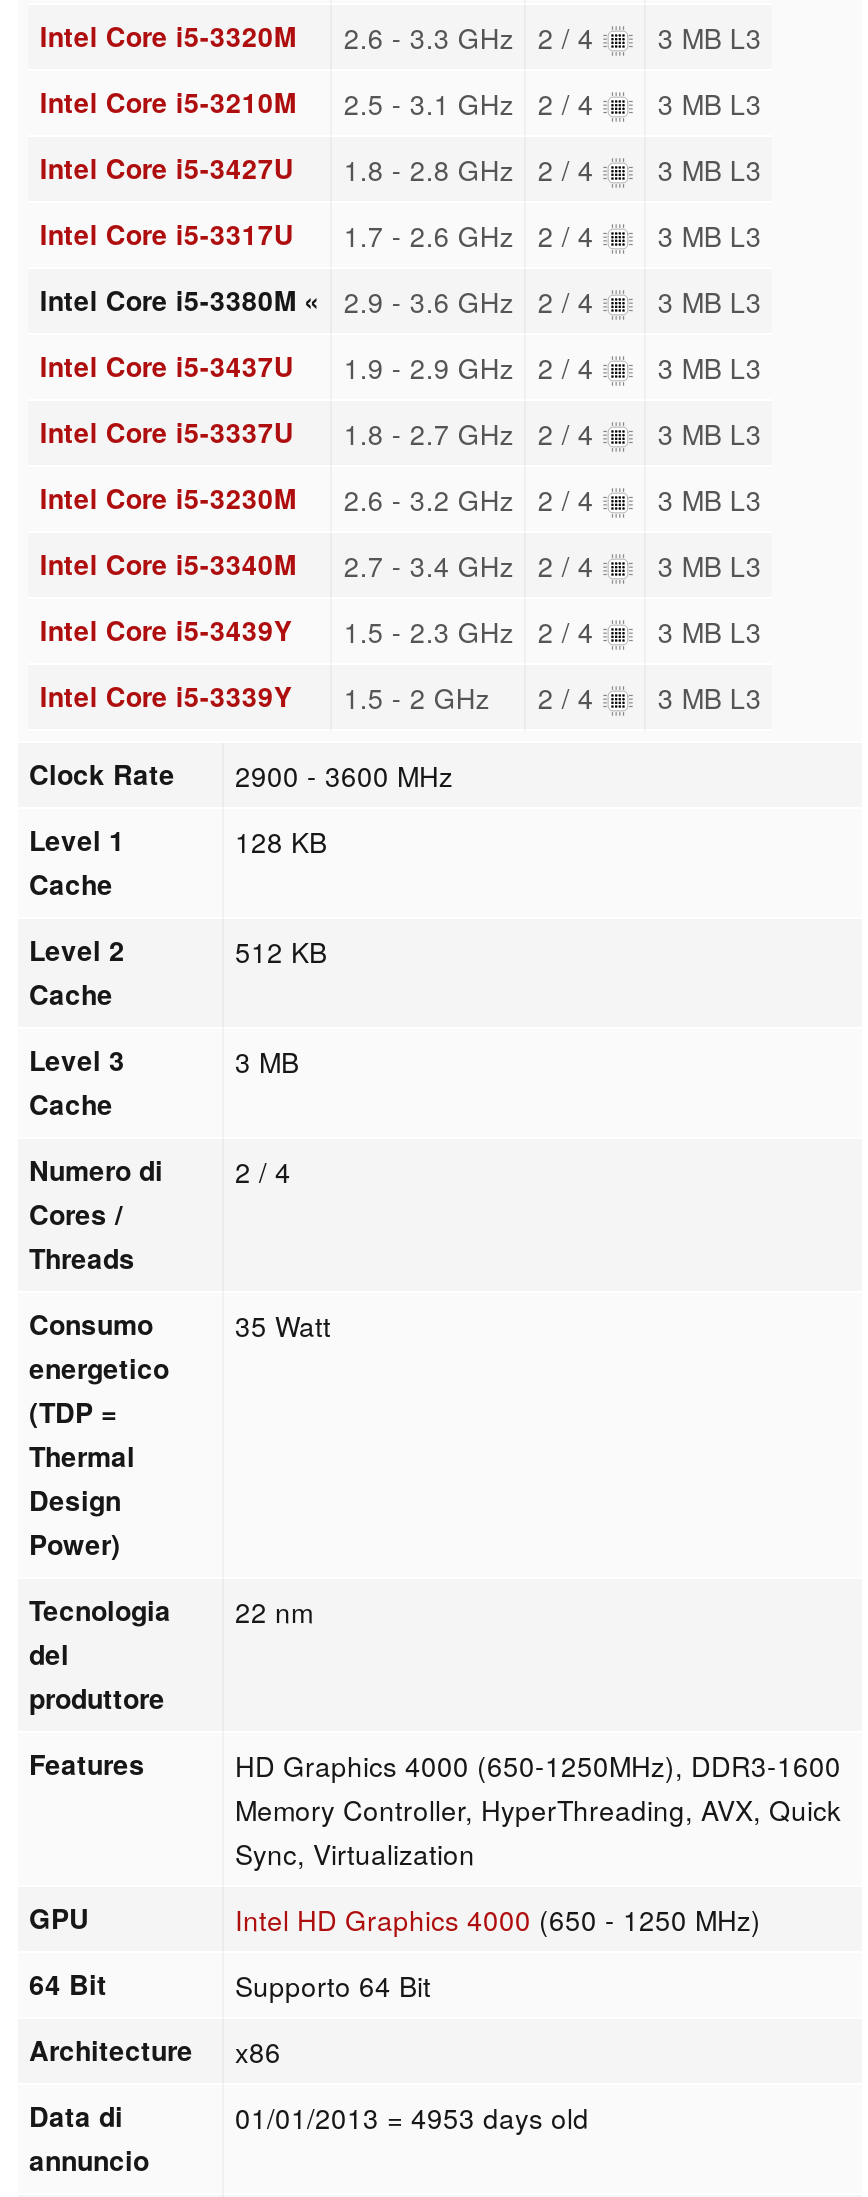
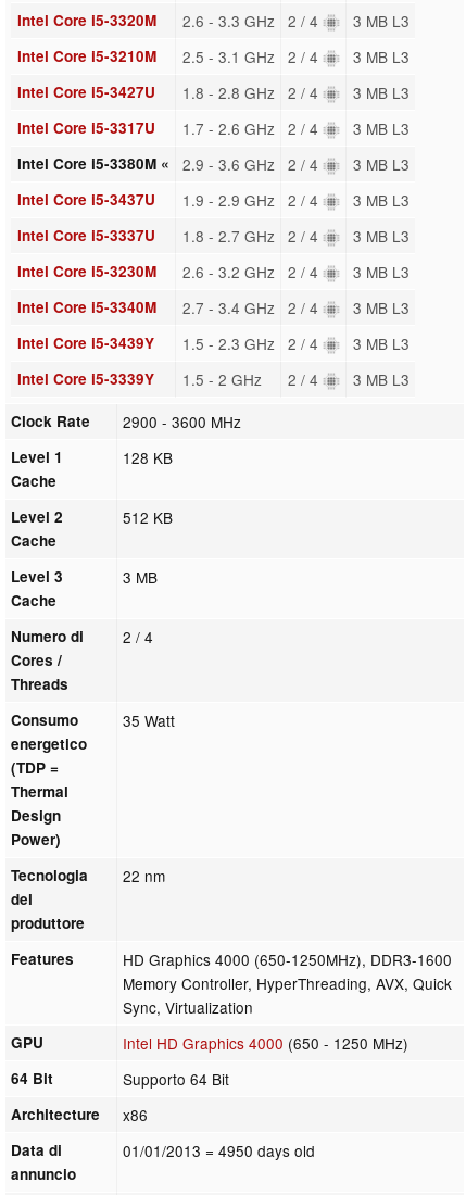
- 01/01/2013 = 4953 days old
+ 01/01/2013 = 4950 days old
